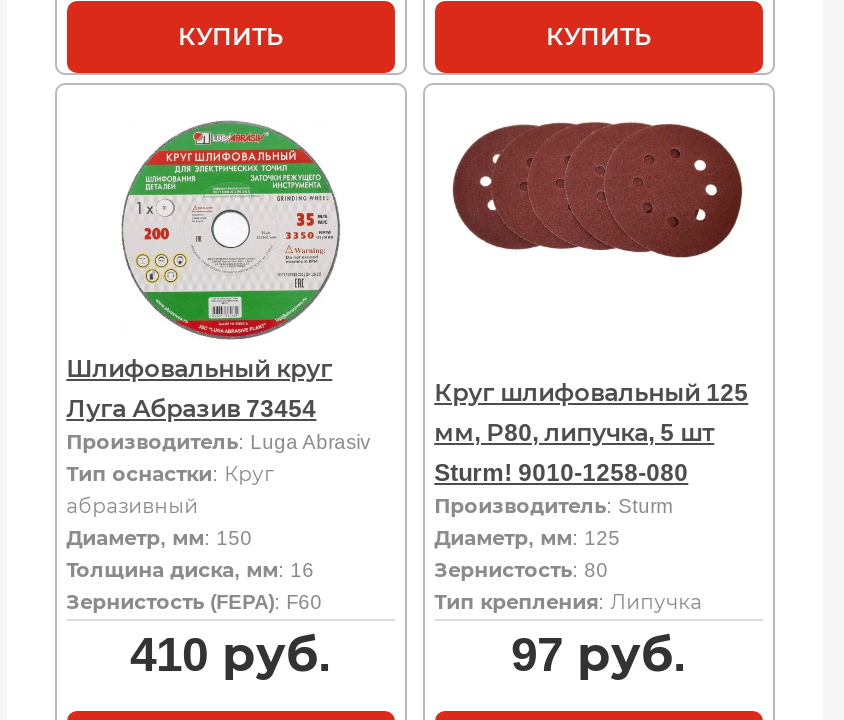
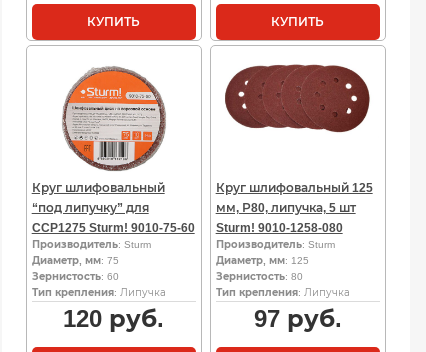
- [image]
- Шлифовальный круг
- Луга Абразив 73454
- Производитель: Luga Abrasiv
- Тип оснастки: Круг
- абразивный
- Диаметр, мм: 150
- Толщина диска, мм: 16
- Зернистость (FEPA): F60
- 410 руб.
+ [image]
+ Круг шлифовальный
+ “под липучку” для
+ CCP1275 Sturm! 9010-75-60
+ Производитель: Sturm
+ Диаметр, мм: 75
+ Зернистость: 60
+ Тип крепления: Липучка
+ 120 руб.
